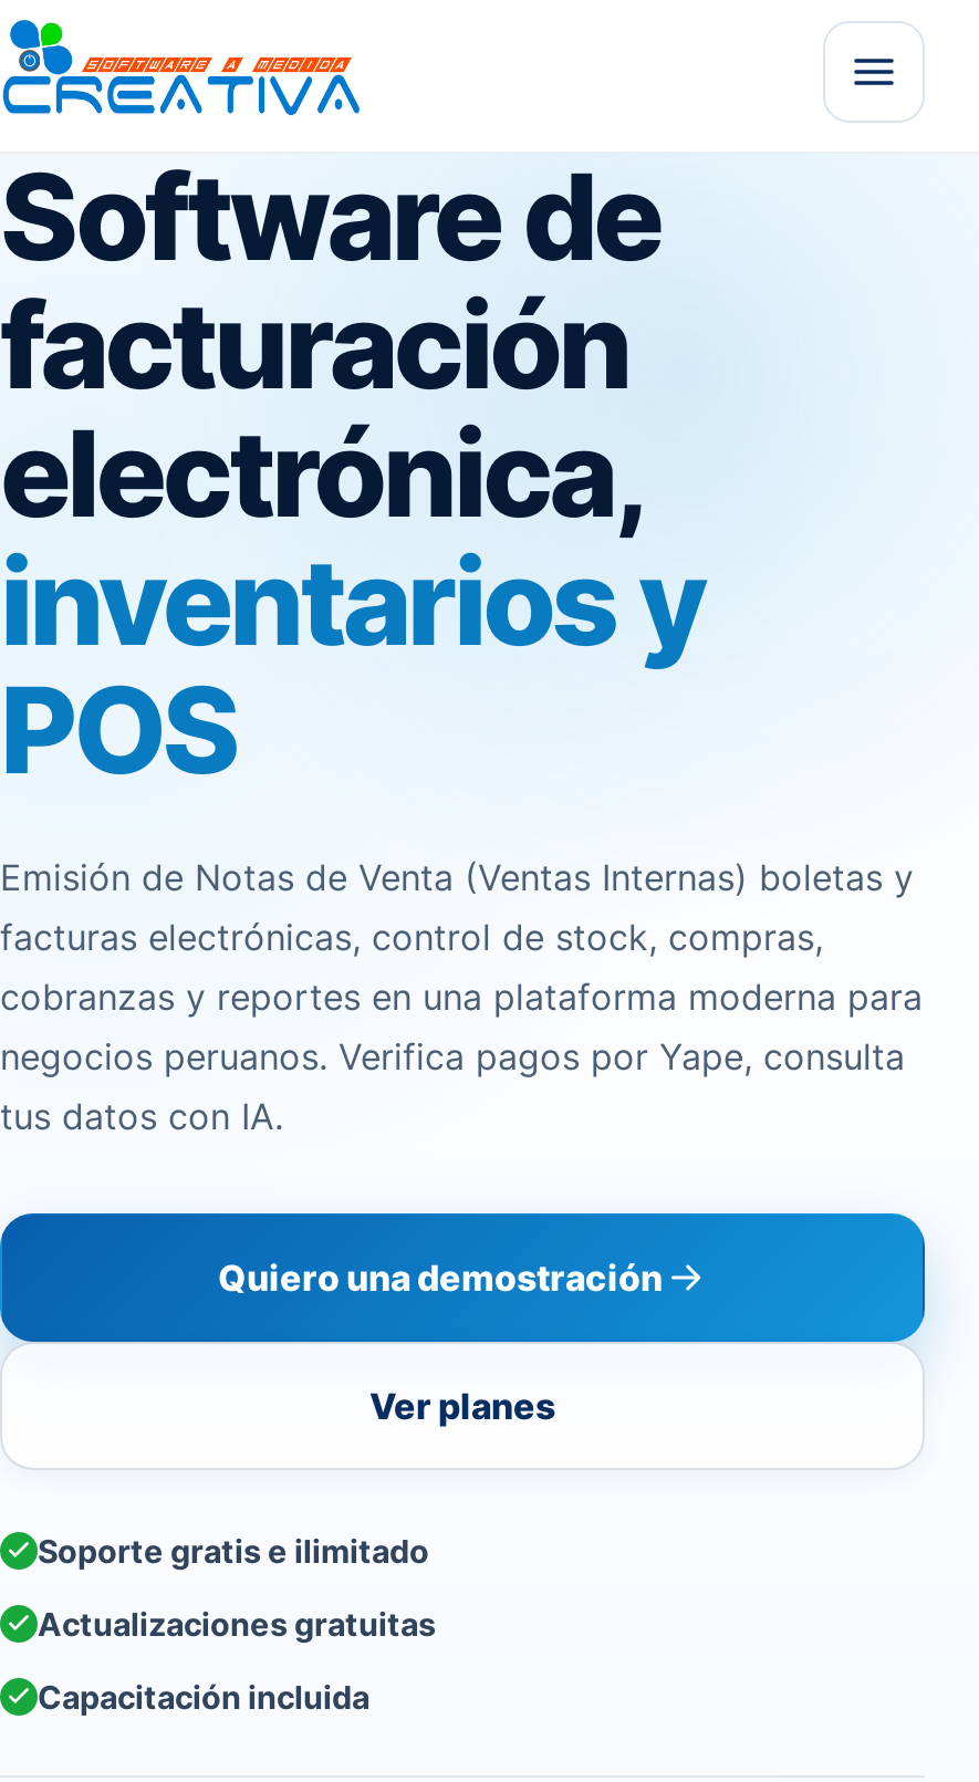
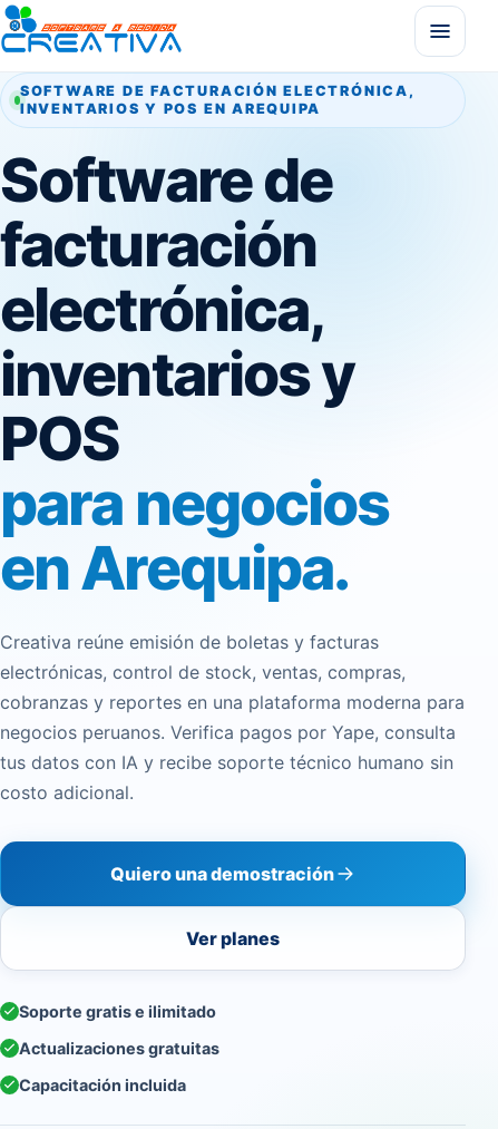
+ SOFTWARE DE FACTURACIÓN ELECTRÓNICA,
+ INVENTARIOS Y POS EN AREQUIPA

- Emisión de Notas de Venta (Ventas Internas) boletas y
- facturas electrónicas, control de stock, compras,
+ para negocios
+ en Arequipa.
+ Creativa reúne emisión de boletas y facturas
+ electrónicas, control de stock, ventas, compras,

- tus datos con IA.
+ tus datos con IA y recibe soporte técnico humano sin
+ costo adicional.
